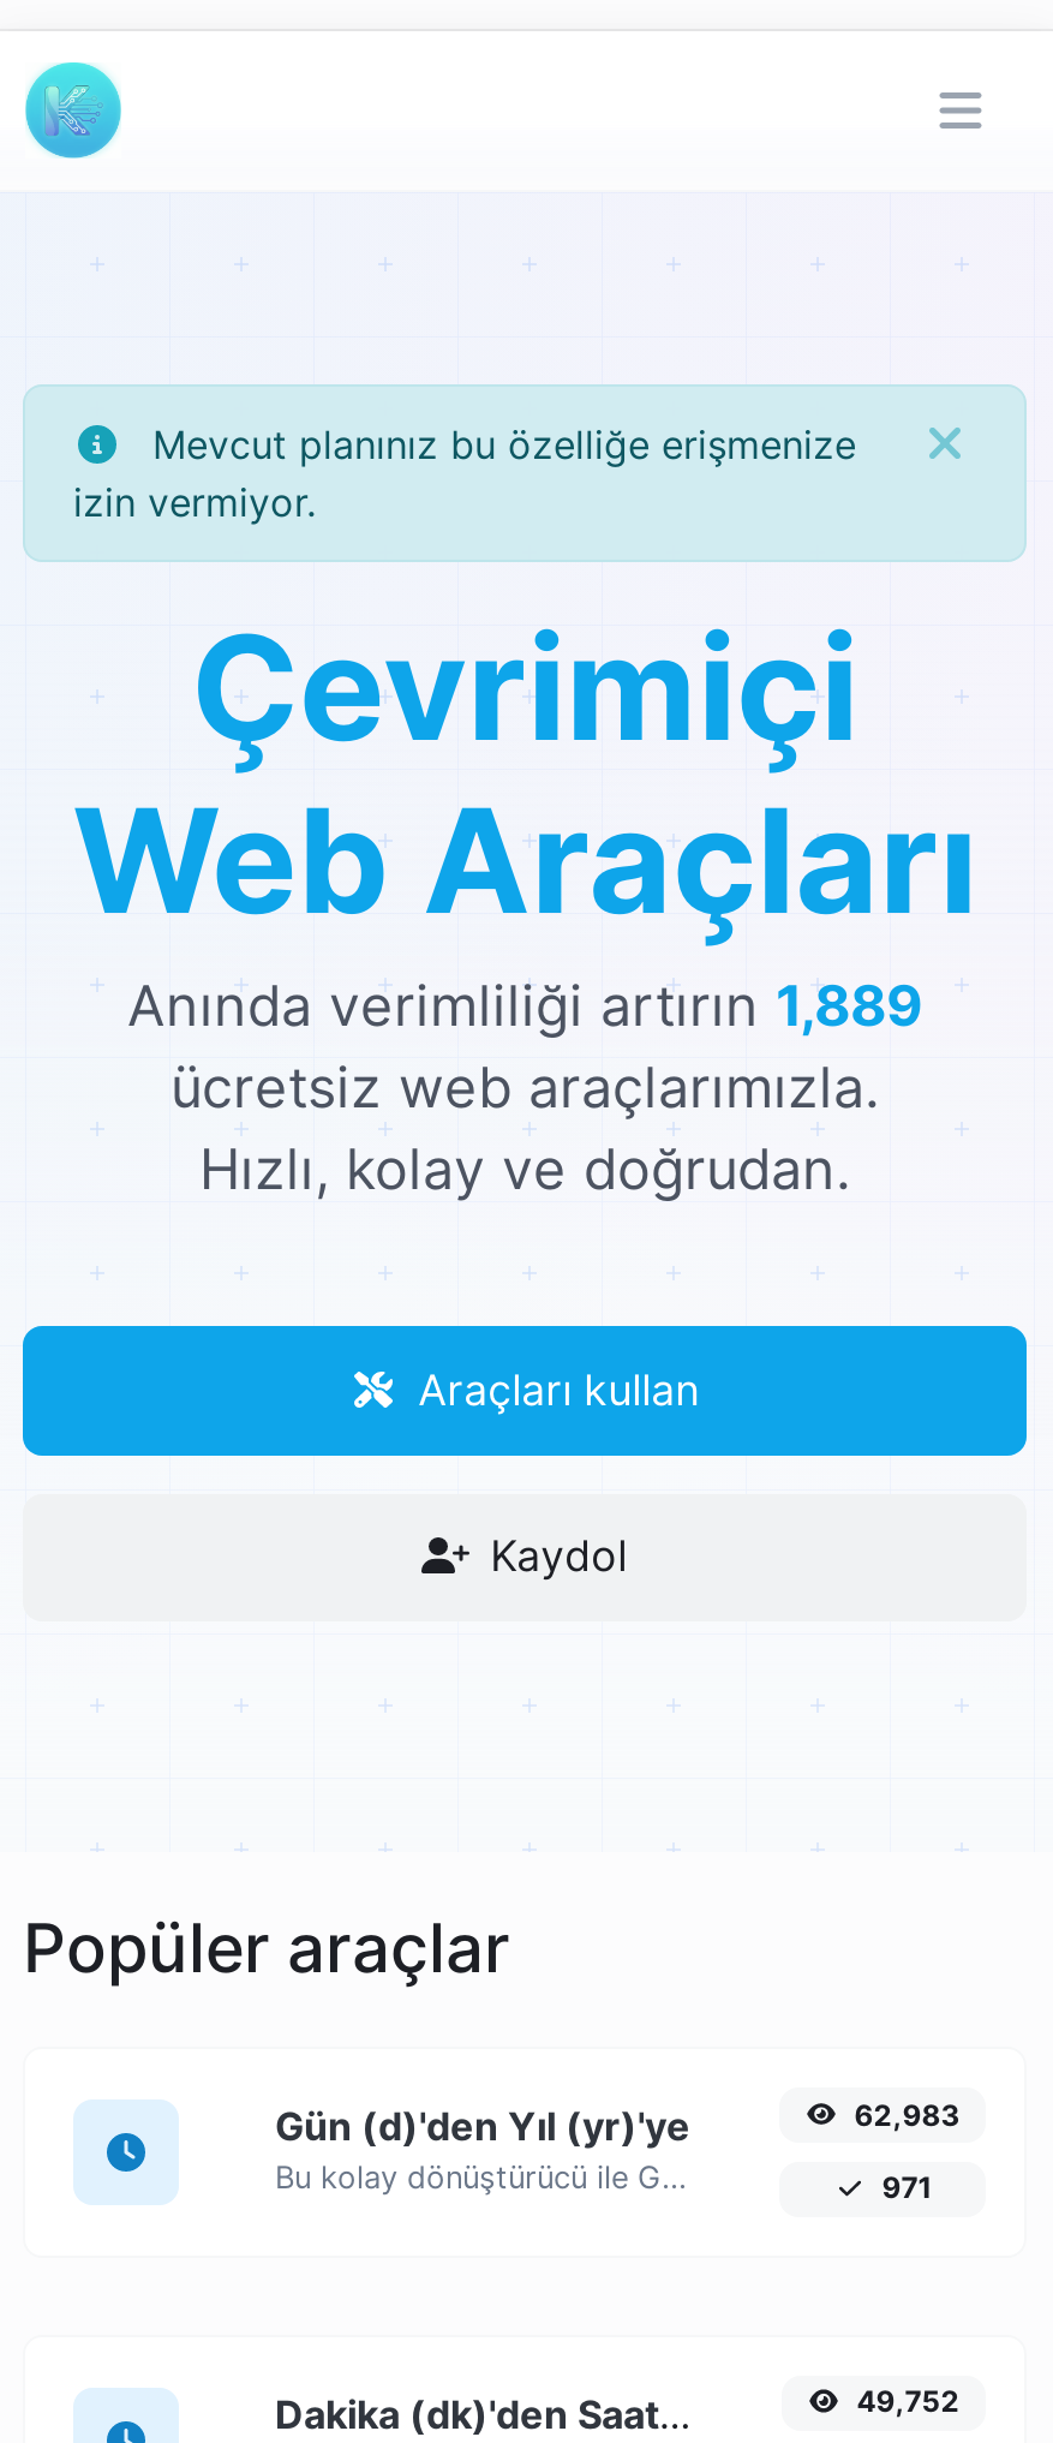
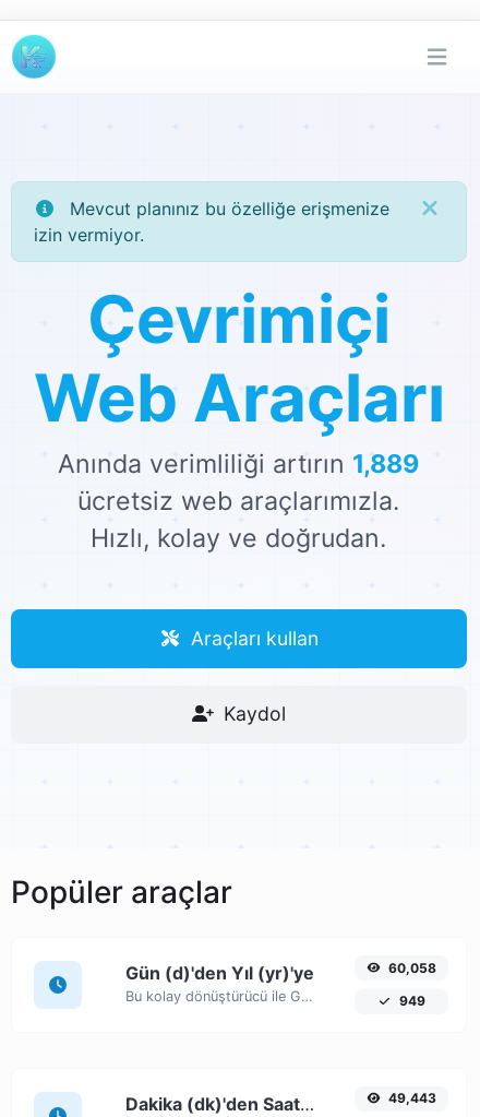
- 62,983
+ 60,058

- 971
+ 949

- 49,752
+ 49,443
